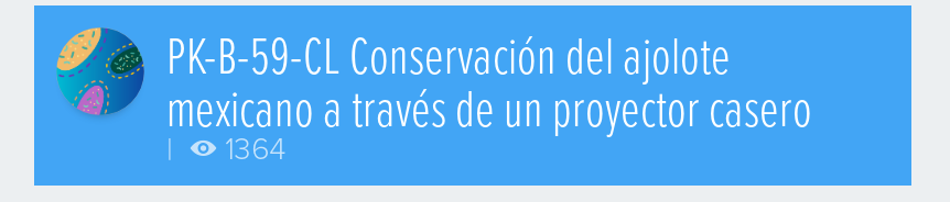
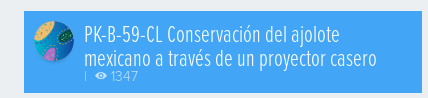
- 1364
+ 1347
